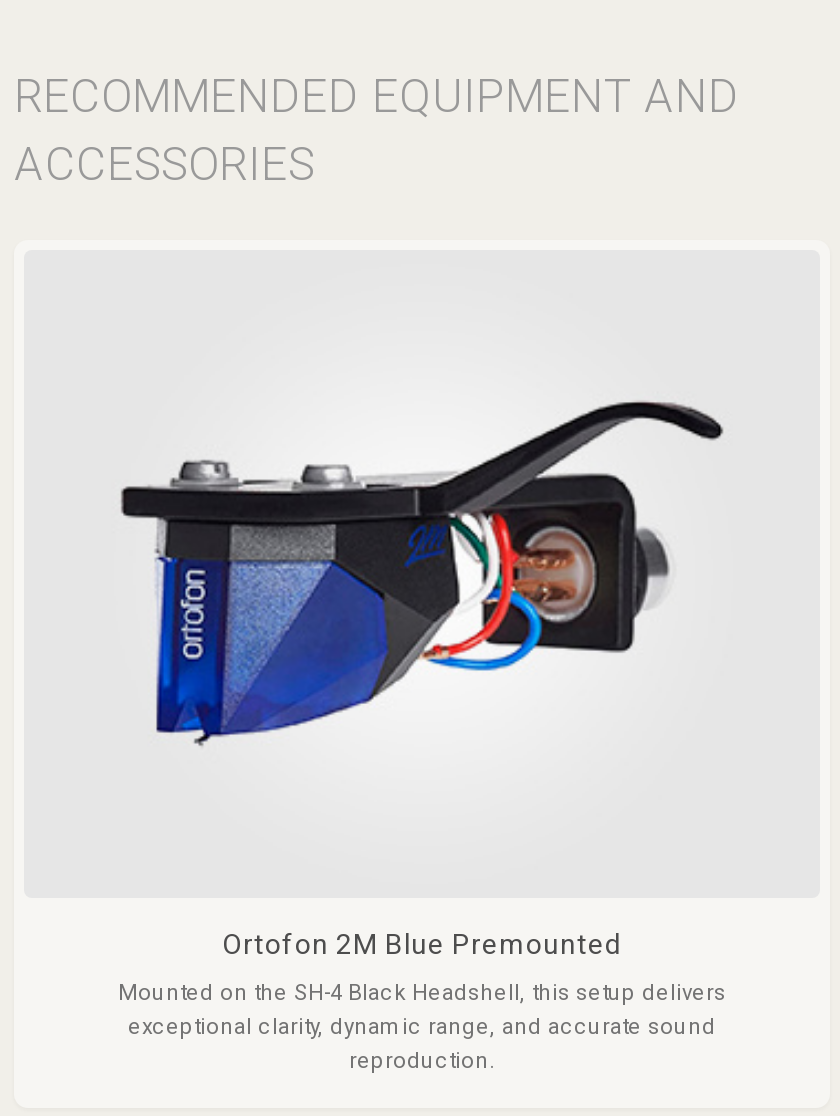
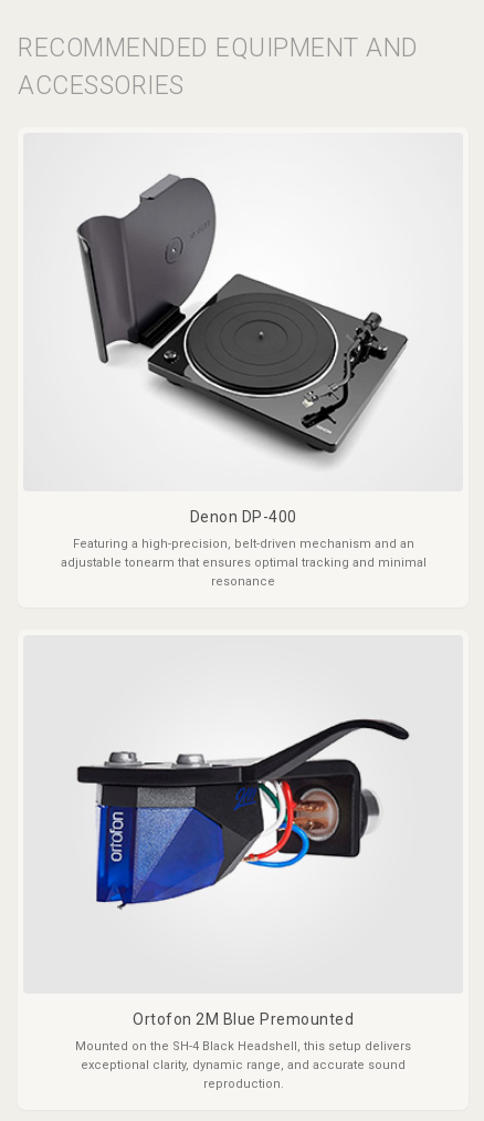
+ [image]
+ Denon DP-400
+ Featuring a high-precision, belt-driven mechanism and an
+ adjustable tonearm that ensures optimal tracking and minimal
+ resonance
